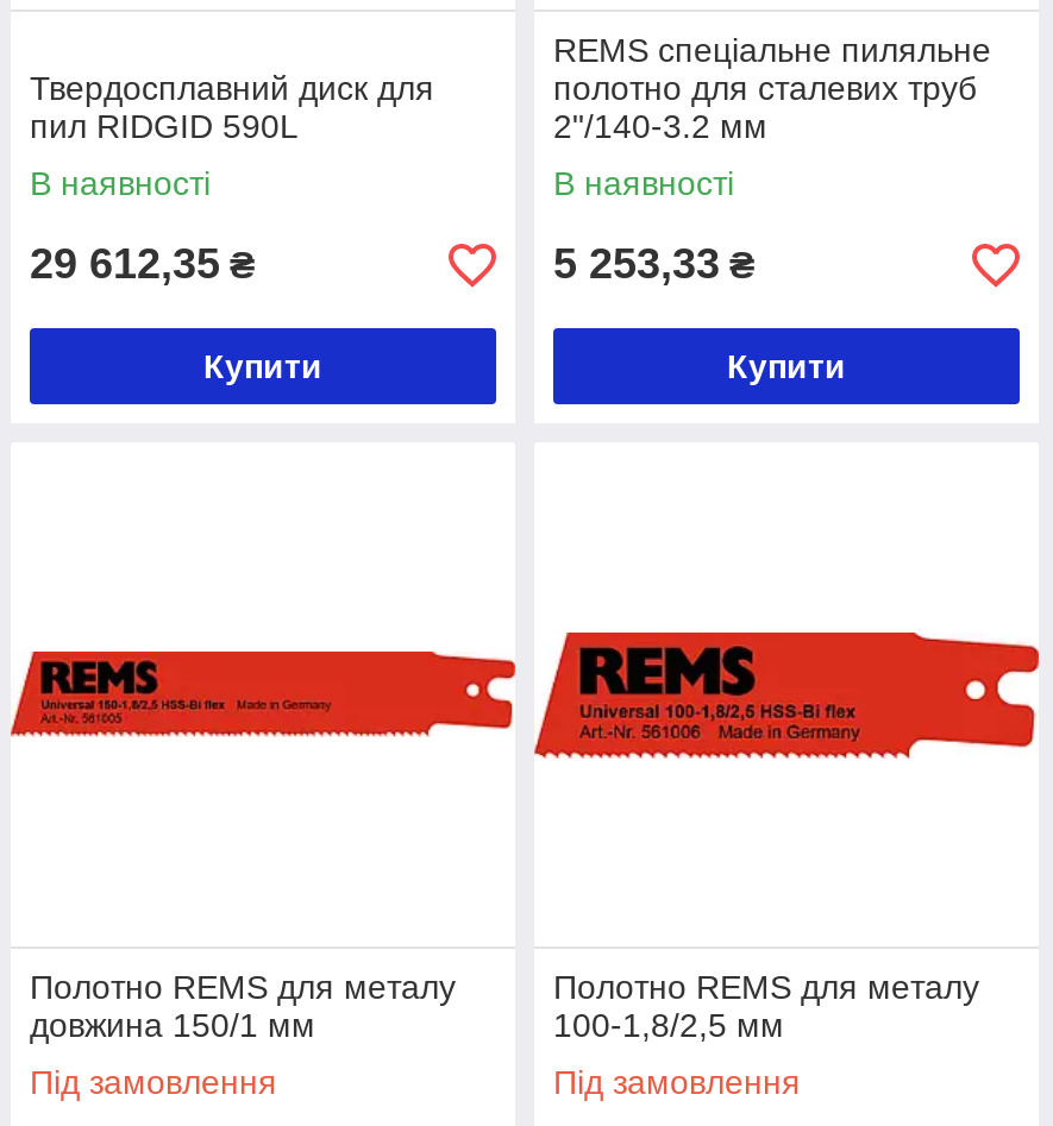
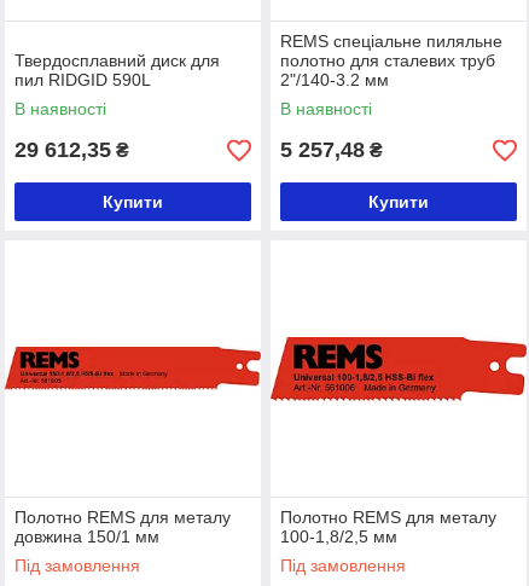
- 5 253,33 ₴
+ 5 257,48 ₴
